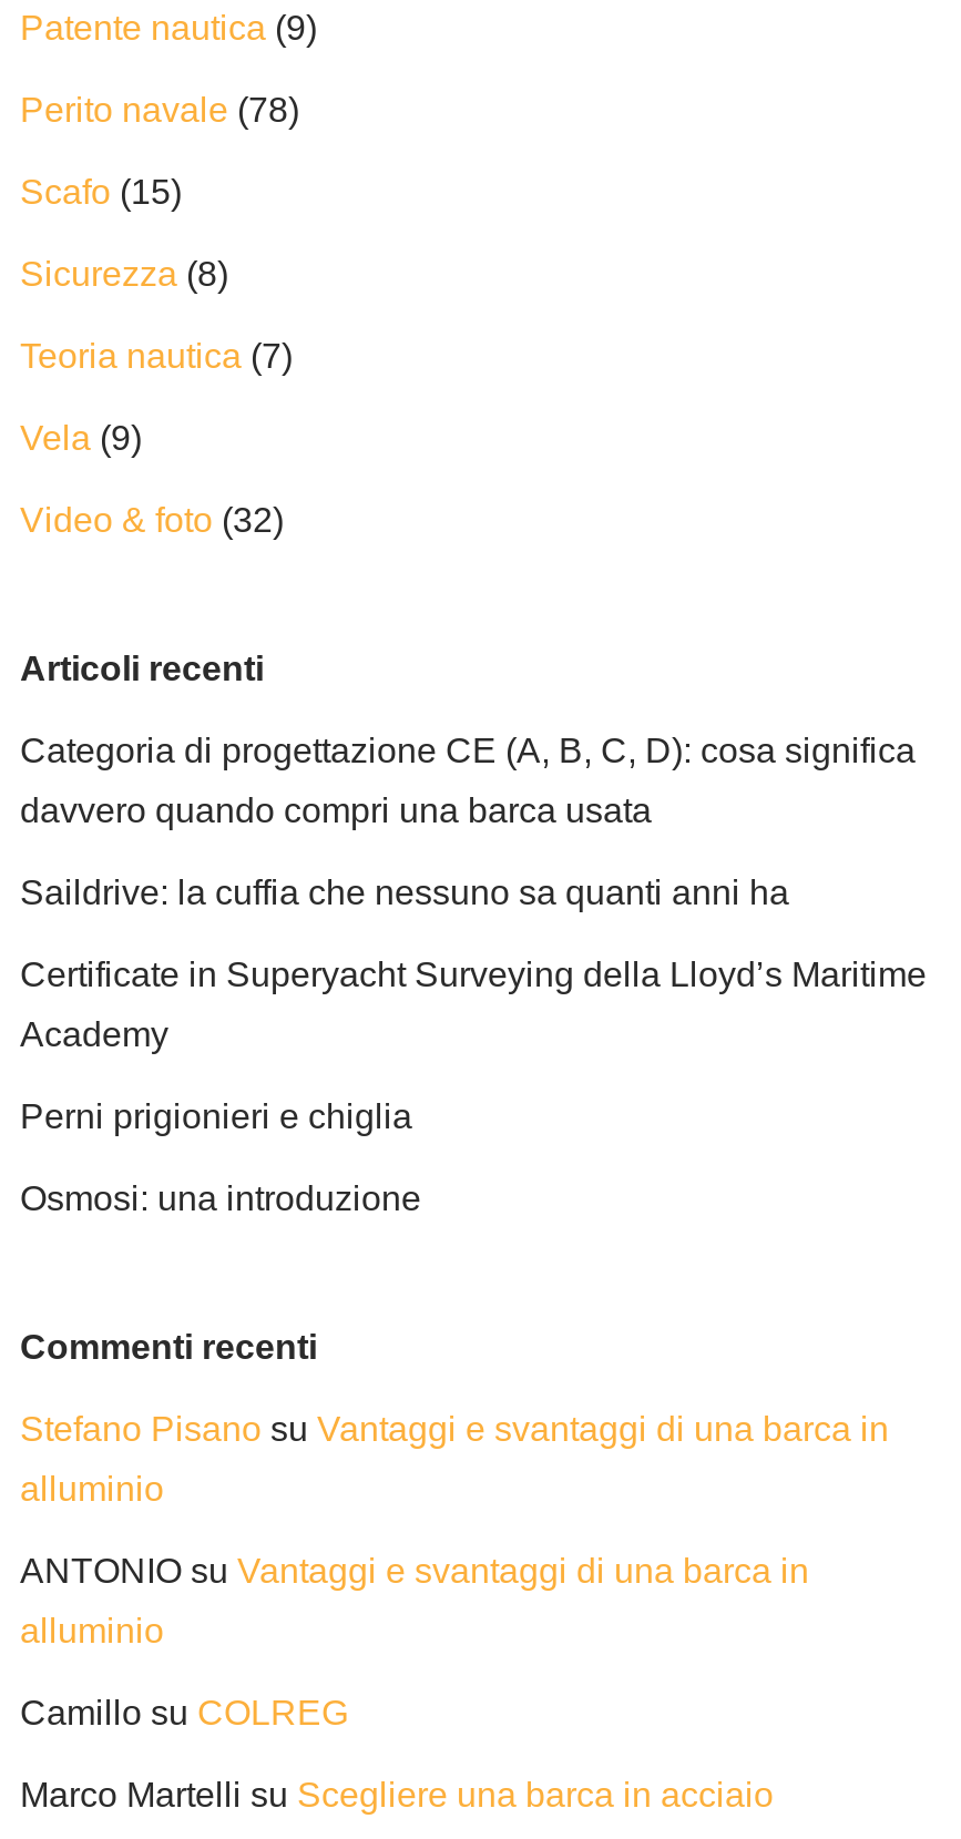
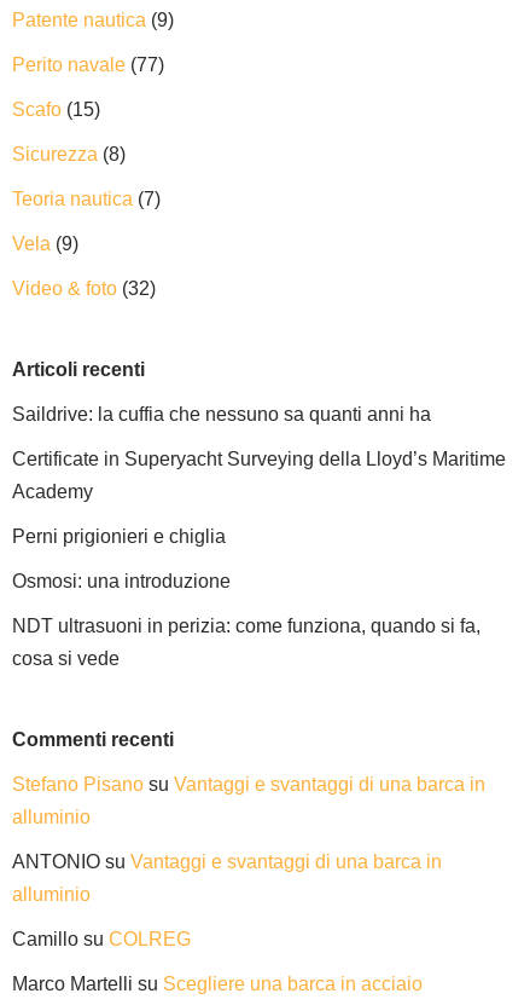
- Perito navale (78)
+ Perito navale (77)

- Categoria di progettazione CE (A, B, C, D): cosa significa
- davvero quando compri una barca usata

moved up: Saildrive: la cuffia che nessuno sa quanti anni ha | Certificate in Superyacht Surveying della Lloyd’s Maritime | Academy | Perni prigionieri e chiglia | Osmosi: una introduzione

+ NDT ultrasuoni in perizia: come funziona, quando si fa,
+ cosa si vede
